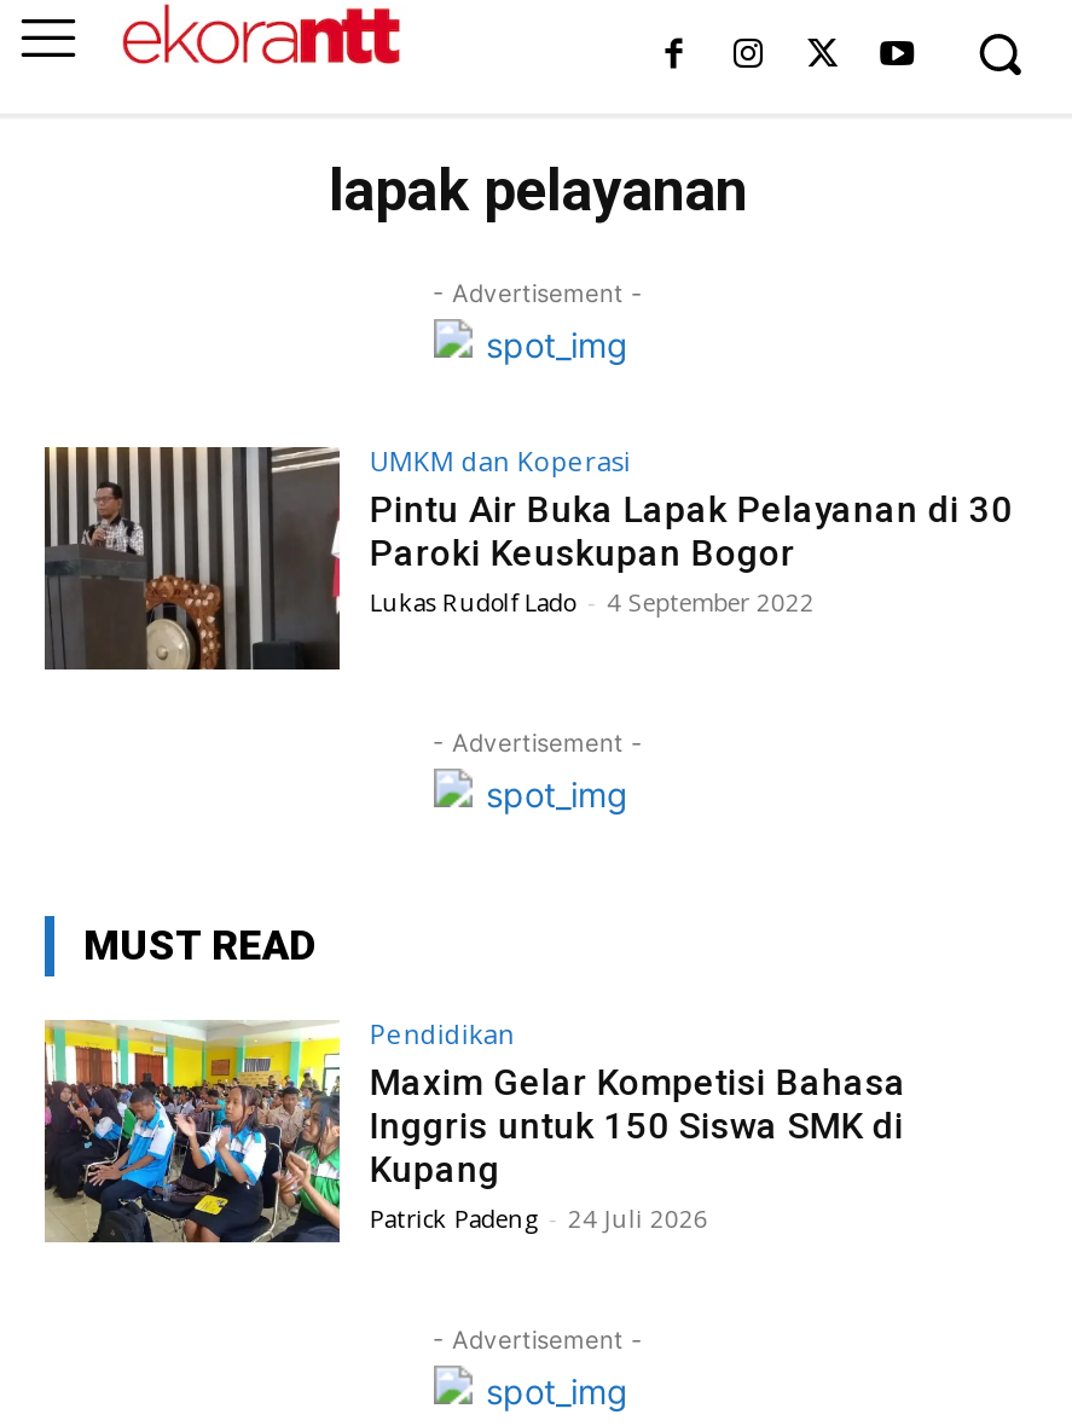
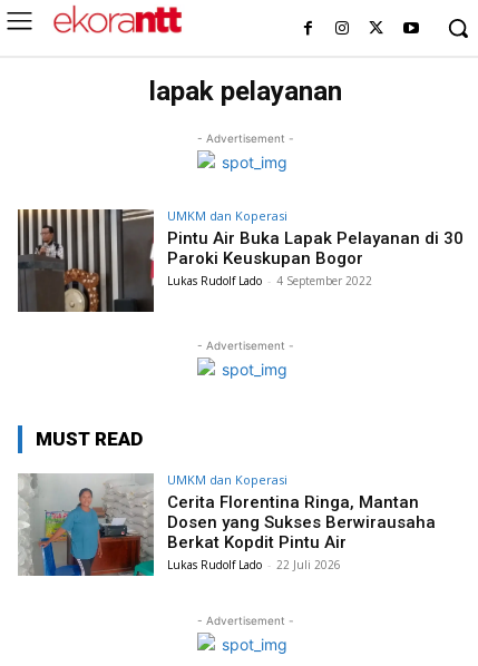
- [image]
- Pendidikan
- Maxim Gelar Kompetisi Bahasa
- Inggris untuk 150 Siswa SMK di
- Kupang
- Patrick Padeng - 24 Juli 2026
+ [image]
+ UMKM dan Koperasi
+ Cerita Florentina Ringa, Mantan
+ Dosen yang Sukses Berwirausaha
+ Berkat Kopdit Pintu Air
+ Lukas Rudolf Lado - 22 Juli 2026
